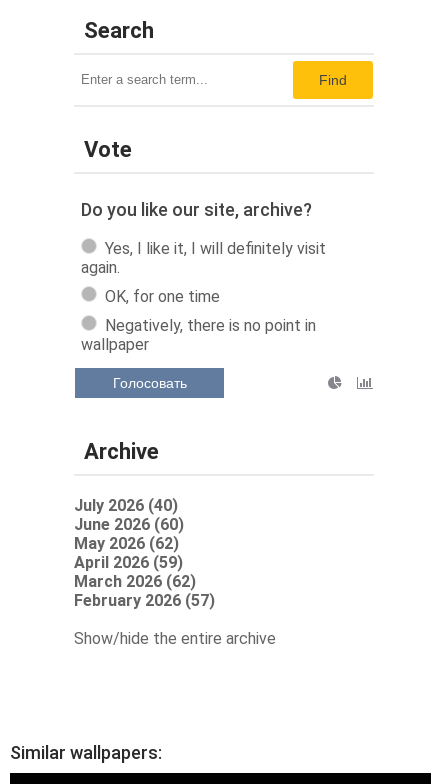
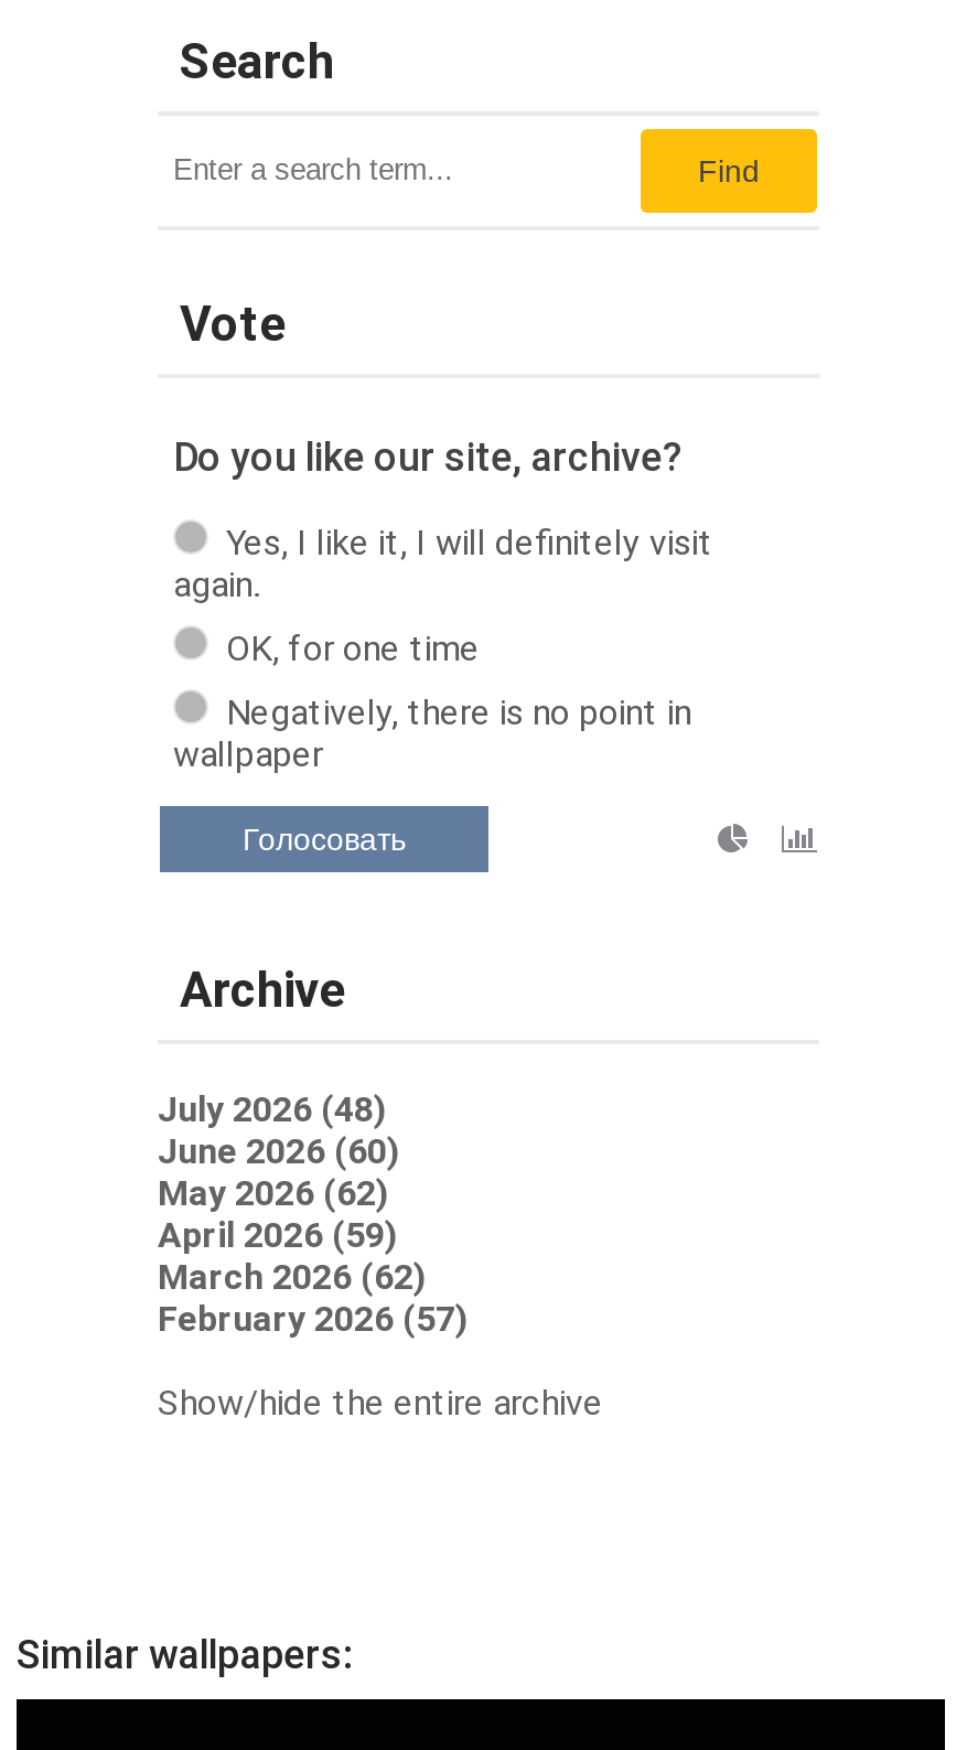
- July 2026 (40)
+ July 2026 (48)
